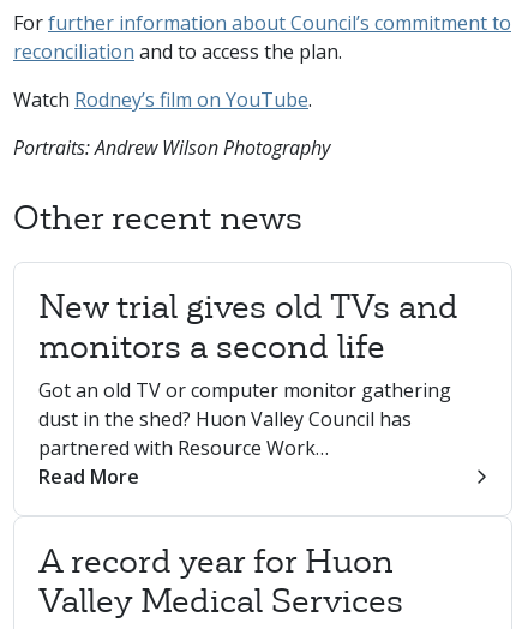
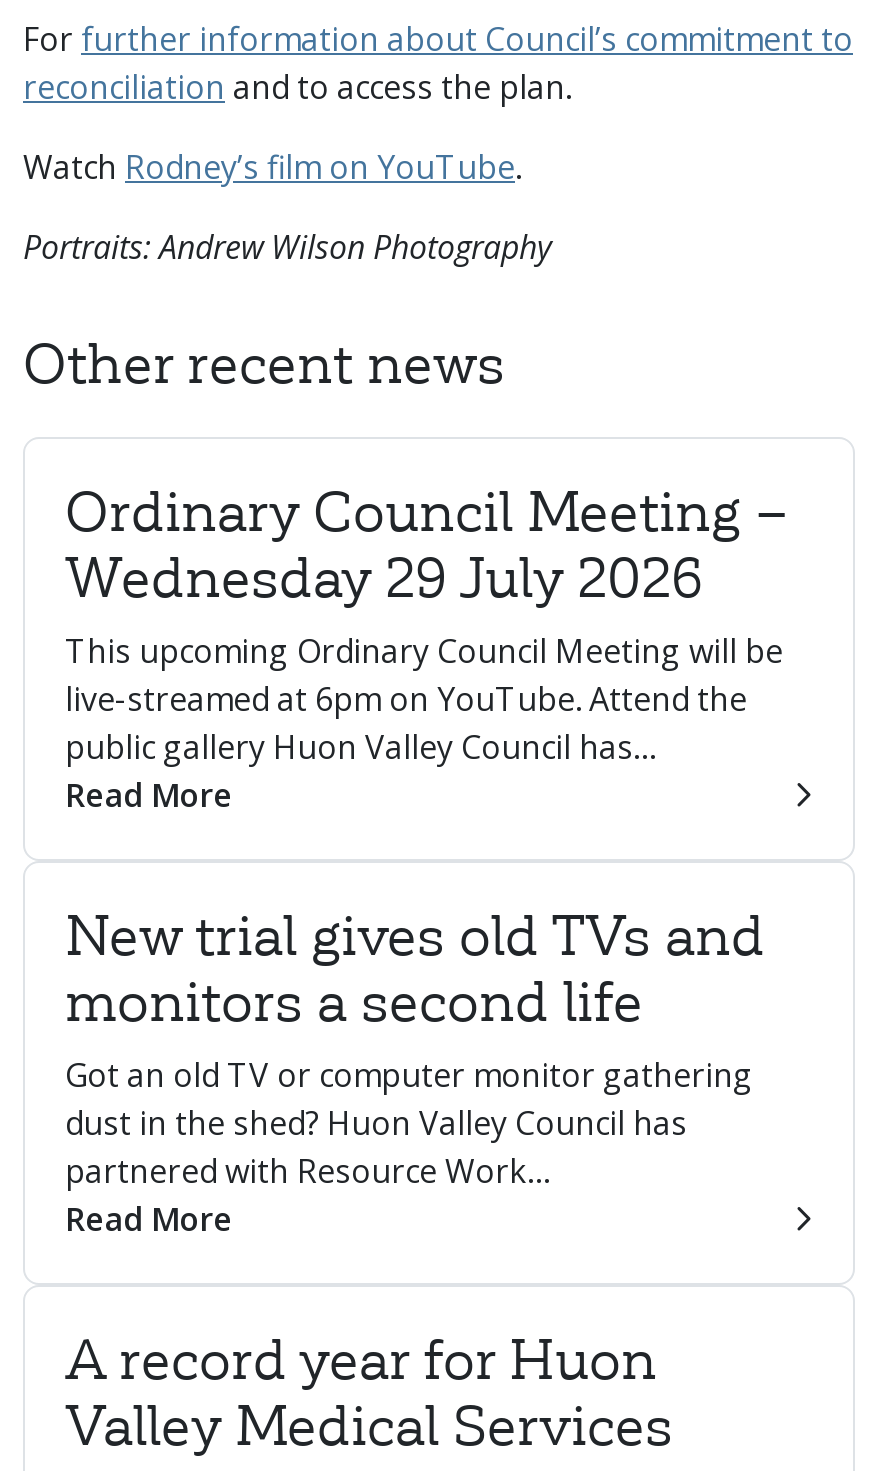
+ Ordinary Council Meeting –
+ Wednesday 29 July 2026
+ This upcoming Ordinary Council Meeting will be
+ live-streamed at 6pm on YouTube. Attend the
+ public gallery Huon Valley Council has…
+ Read More
